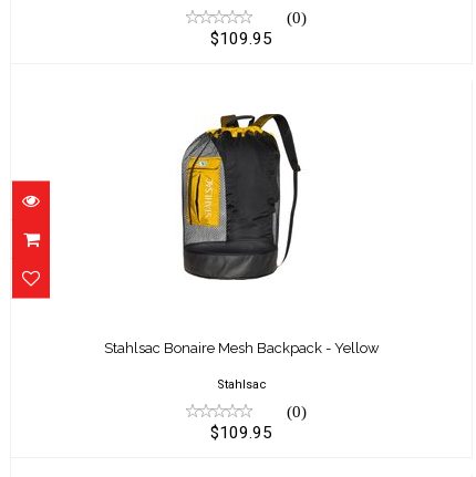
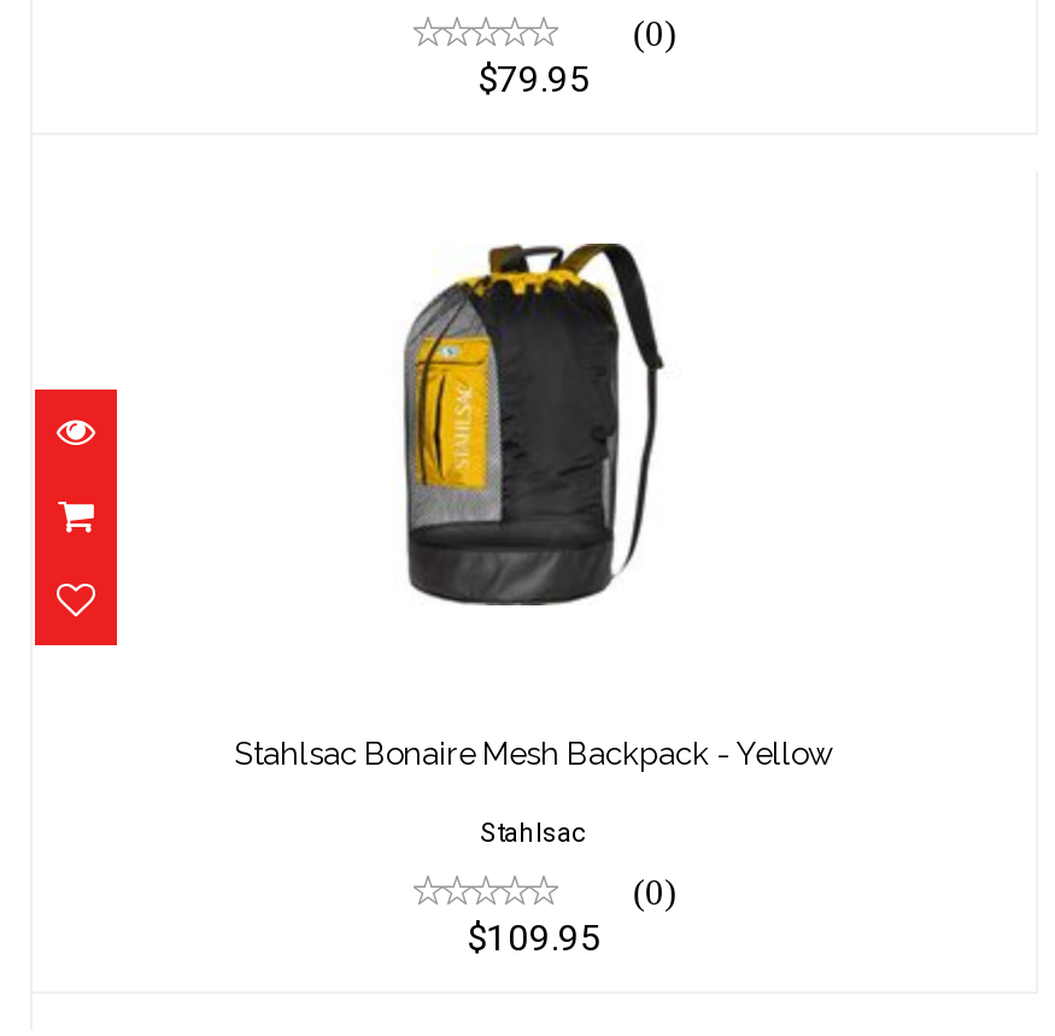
- $109.95
+ $79.95
